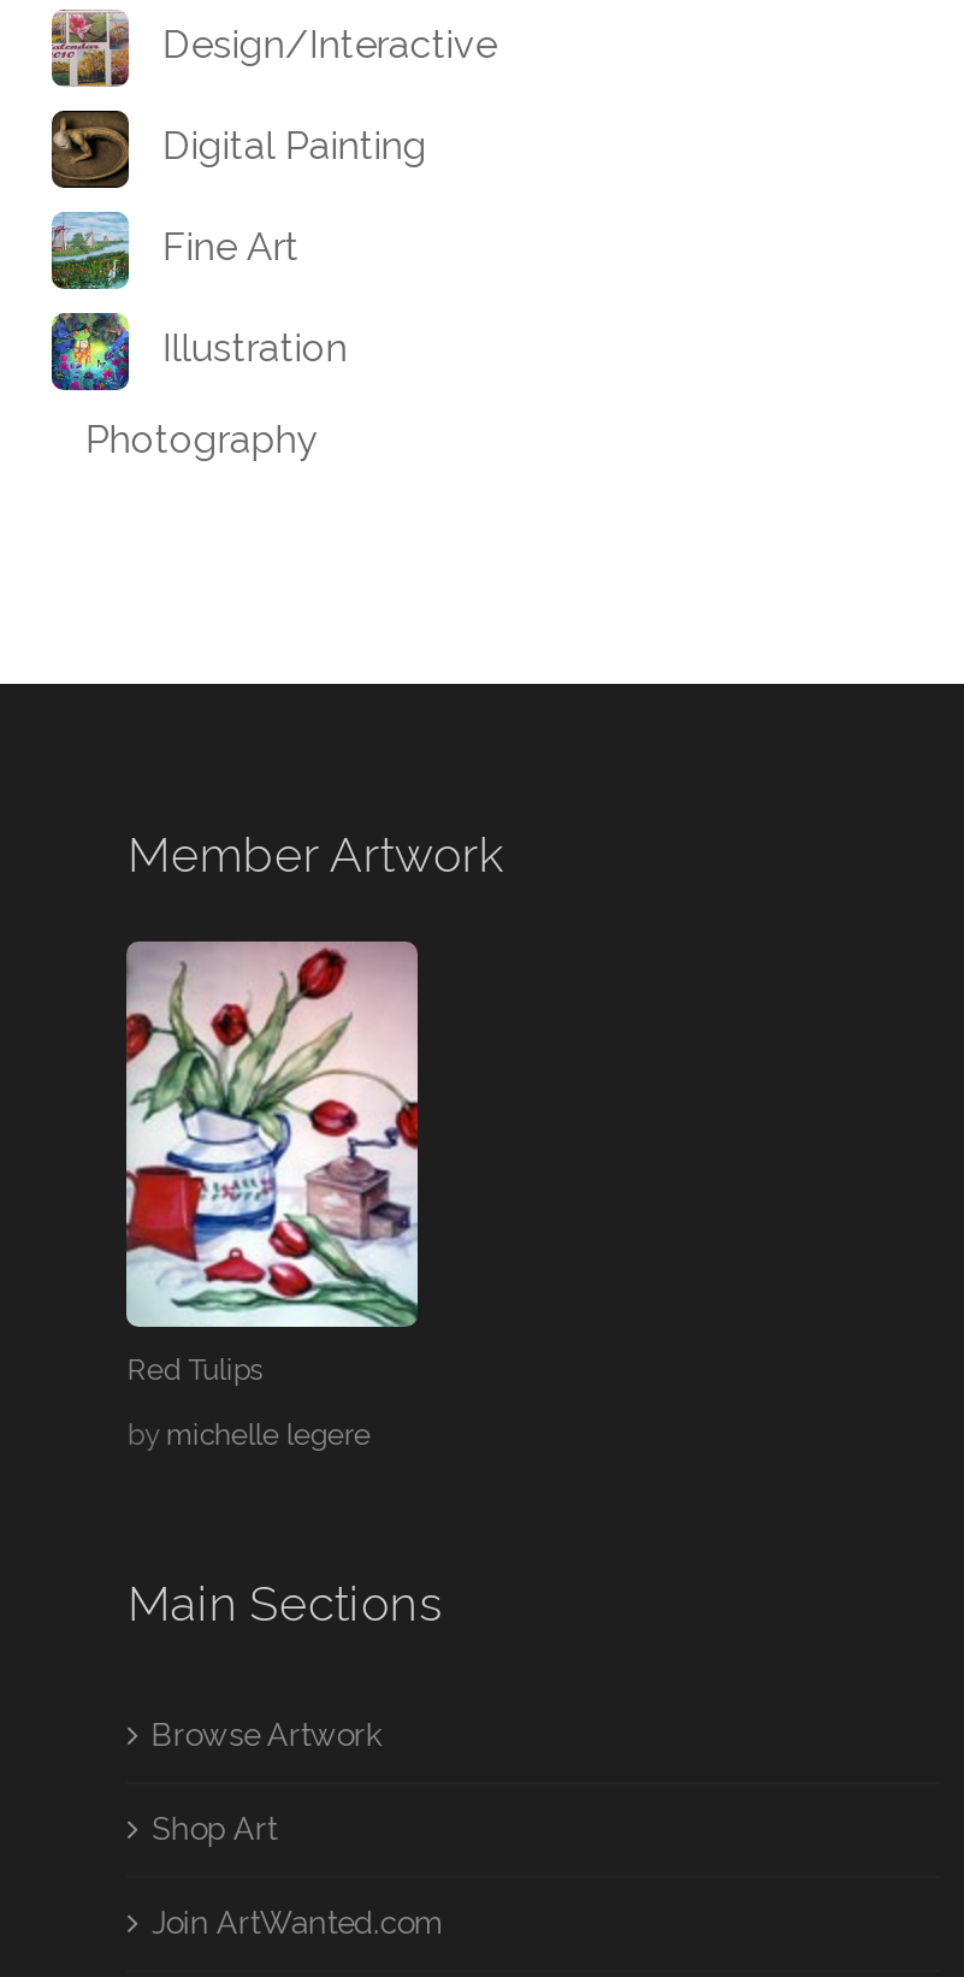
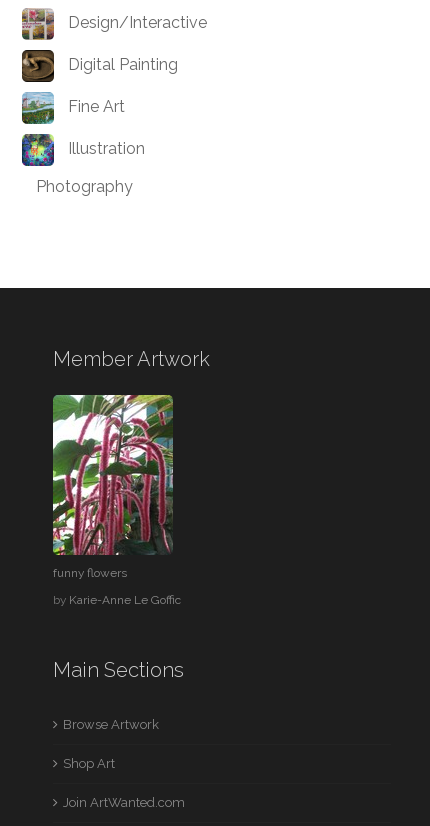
- [image]
- Red Tulips
+ [image]
+ funny flowers

- by michelle legere
+ by Karie-Anne Le Goffic
